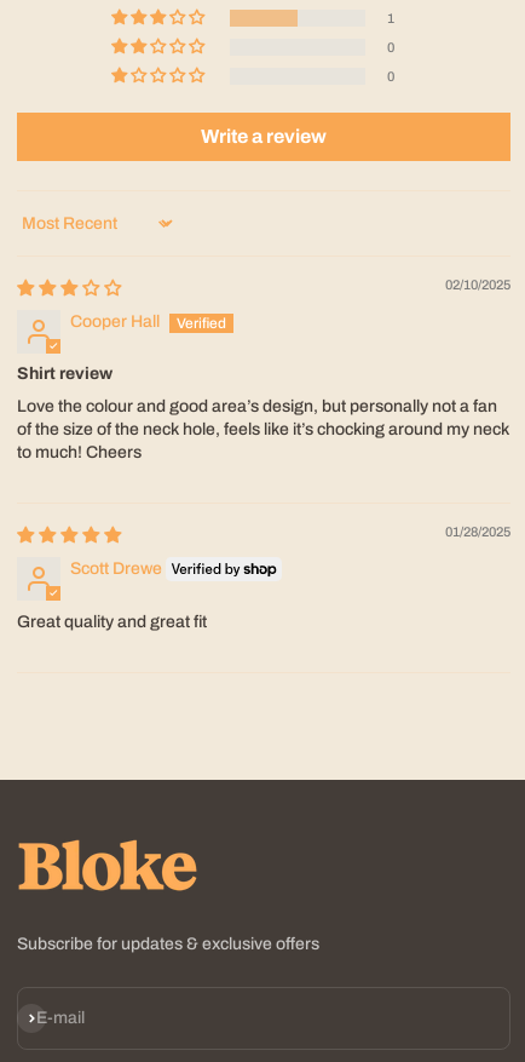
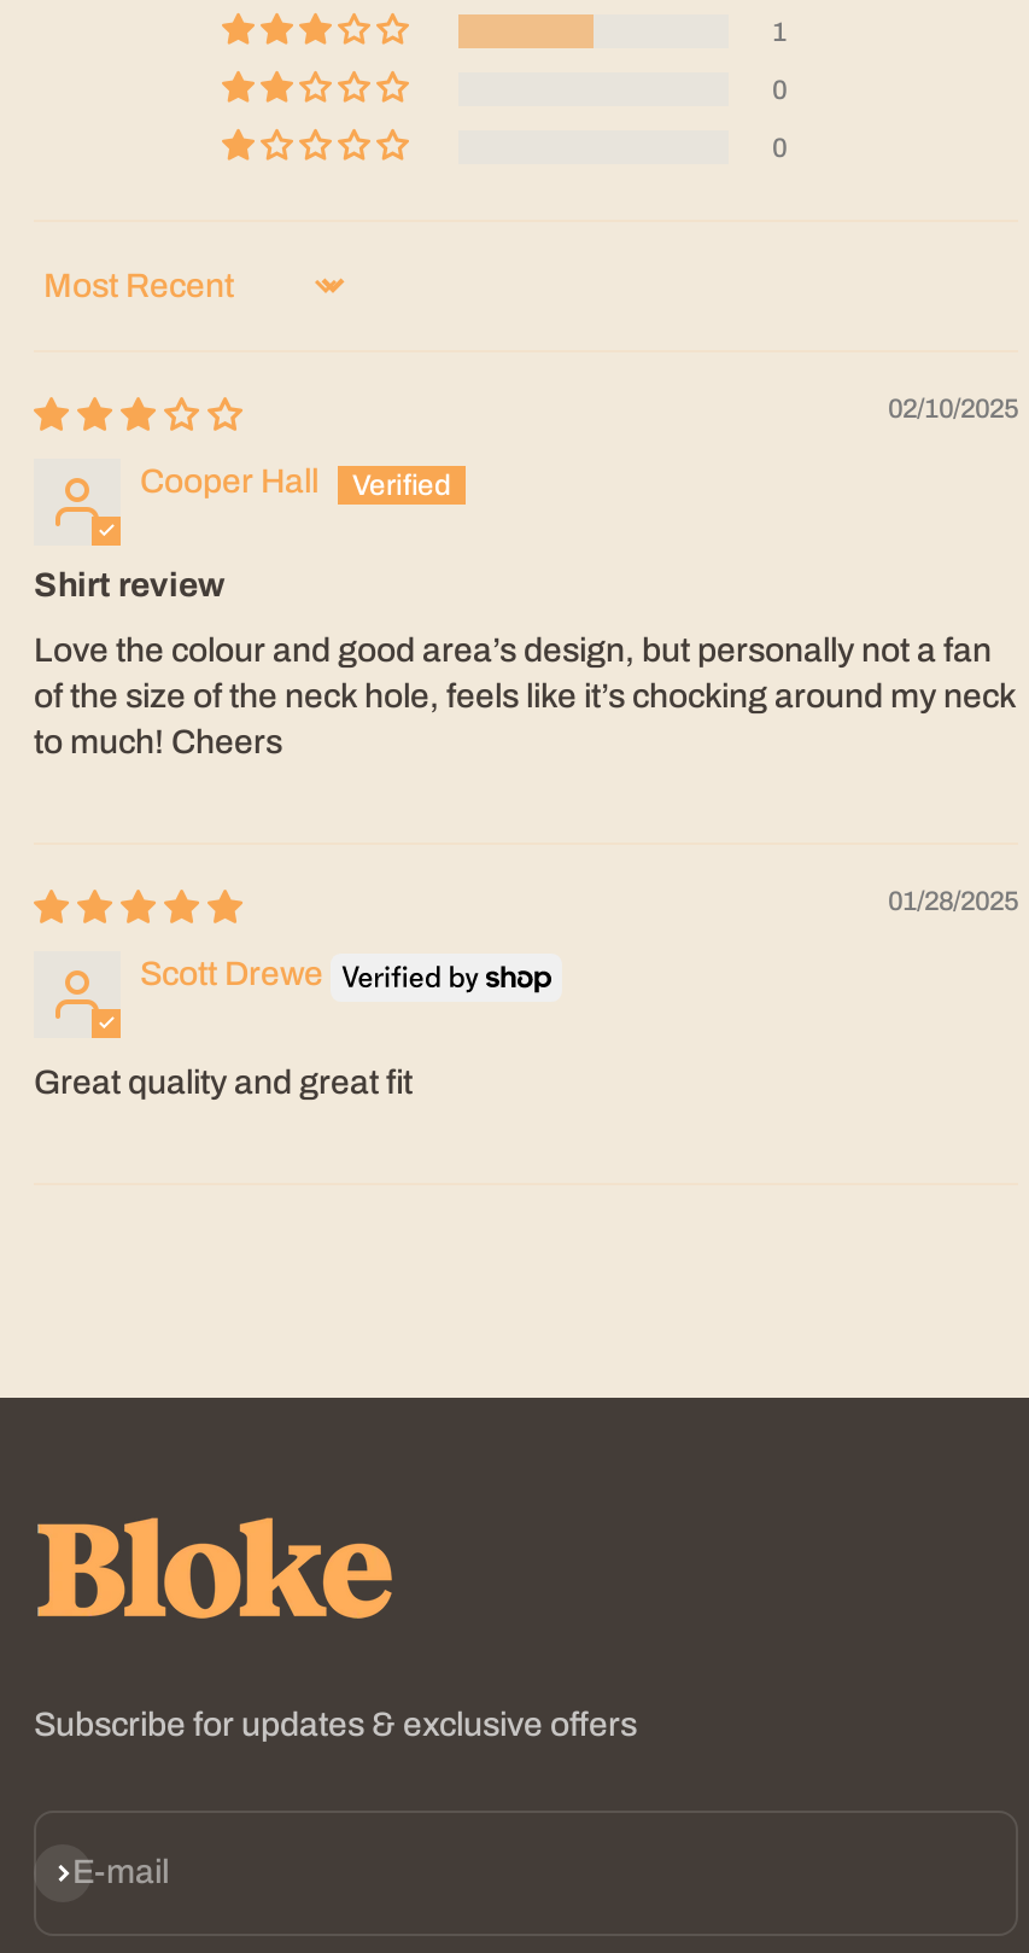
- Write a review
